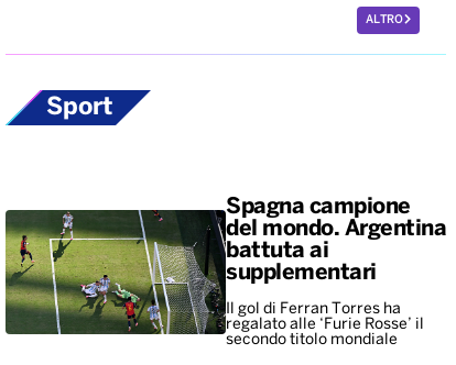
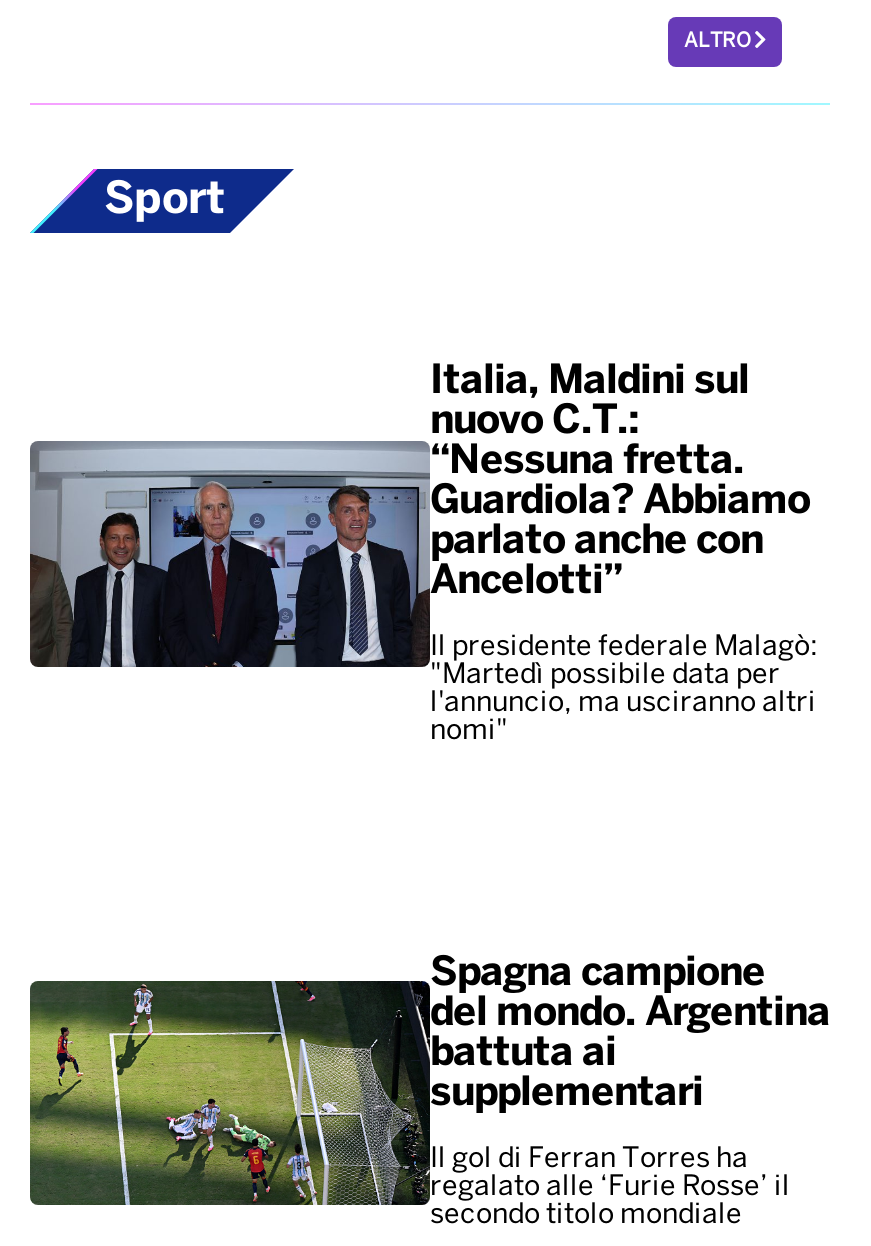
+ [image]
+ Italia, Maldini sul
+ nuovo C.T.:
+ “Nessuna fretta.
+ Guardiola? Abbiamo
+ parlato anche con
+ Ancelotti”
+ Il presidente federale Malagò:
+ "Martedì possibile data per
+ l'annuncio, ma usciranno altri
+ nomi"
